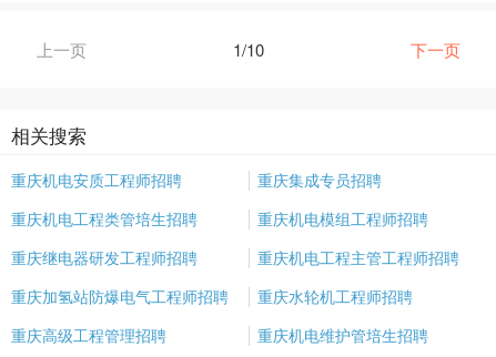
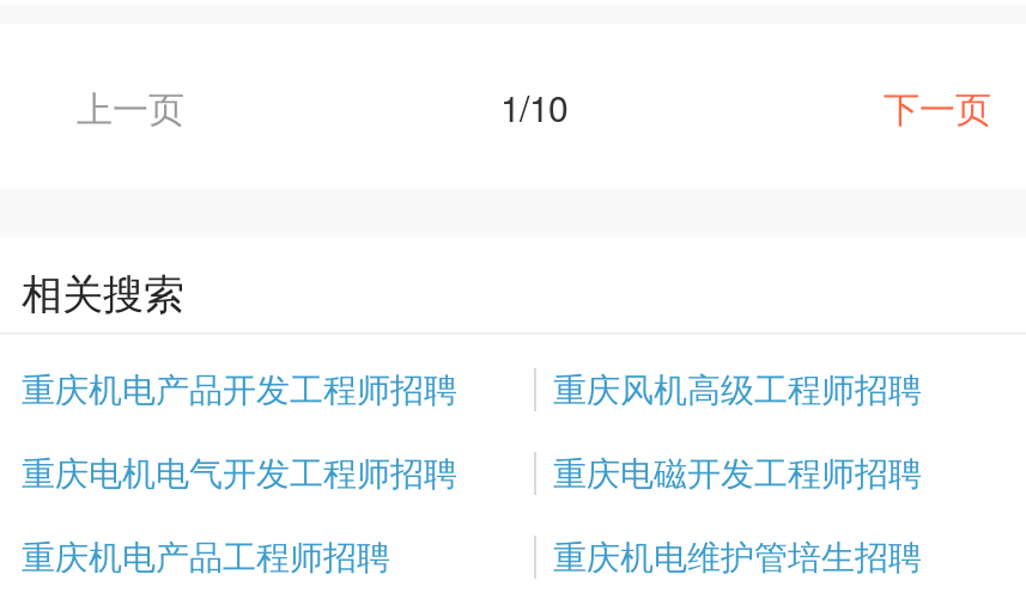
- 重庆机电安质工程师招聘
- 重庆集成专员招聘
- 重庆机电工程类管培生招聘
- 重庆机电模组工程师招聘
- 重庆继电器研发工程师招聘
- 重庆机电工程主管工程师招聘
- 重庆加氢站防爆电气工程师招聘
- 重庆水轮机工程师招聘
- 重庆高级工程管理招聘
+ 重庆机电产品开发工程师招聘
+ 重庆风机高级工程师招聘
+ 重庆电机电气开发工程师招聘
+ 重庆电磁开发工程师招聘
+ 重庆机电产品工程师招聘
